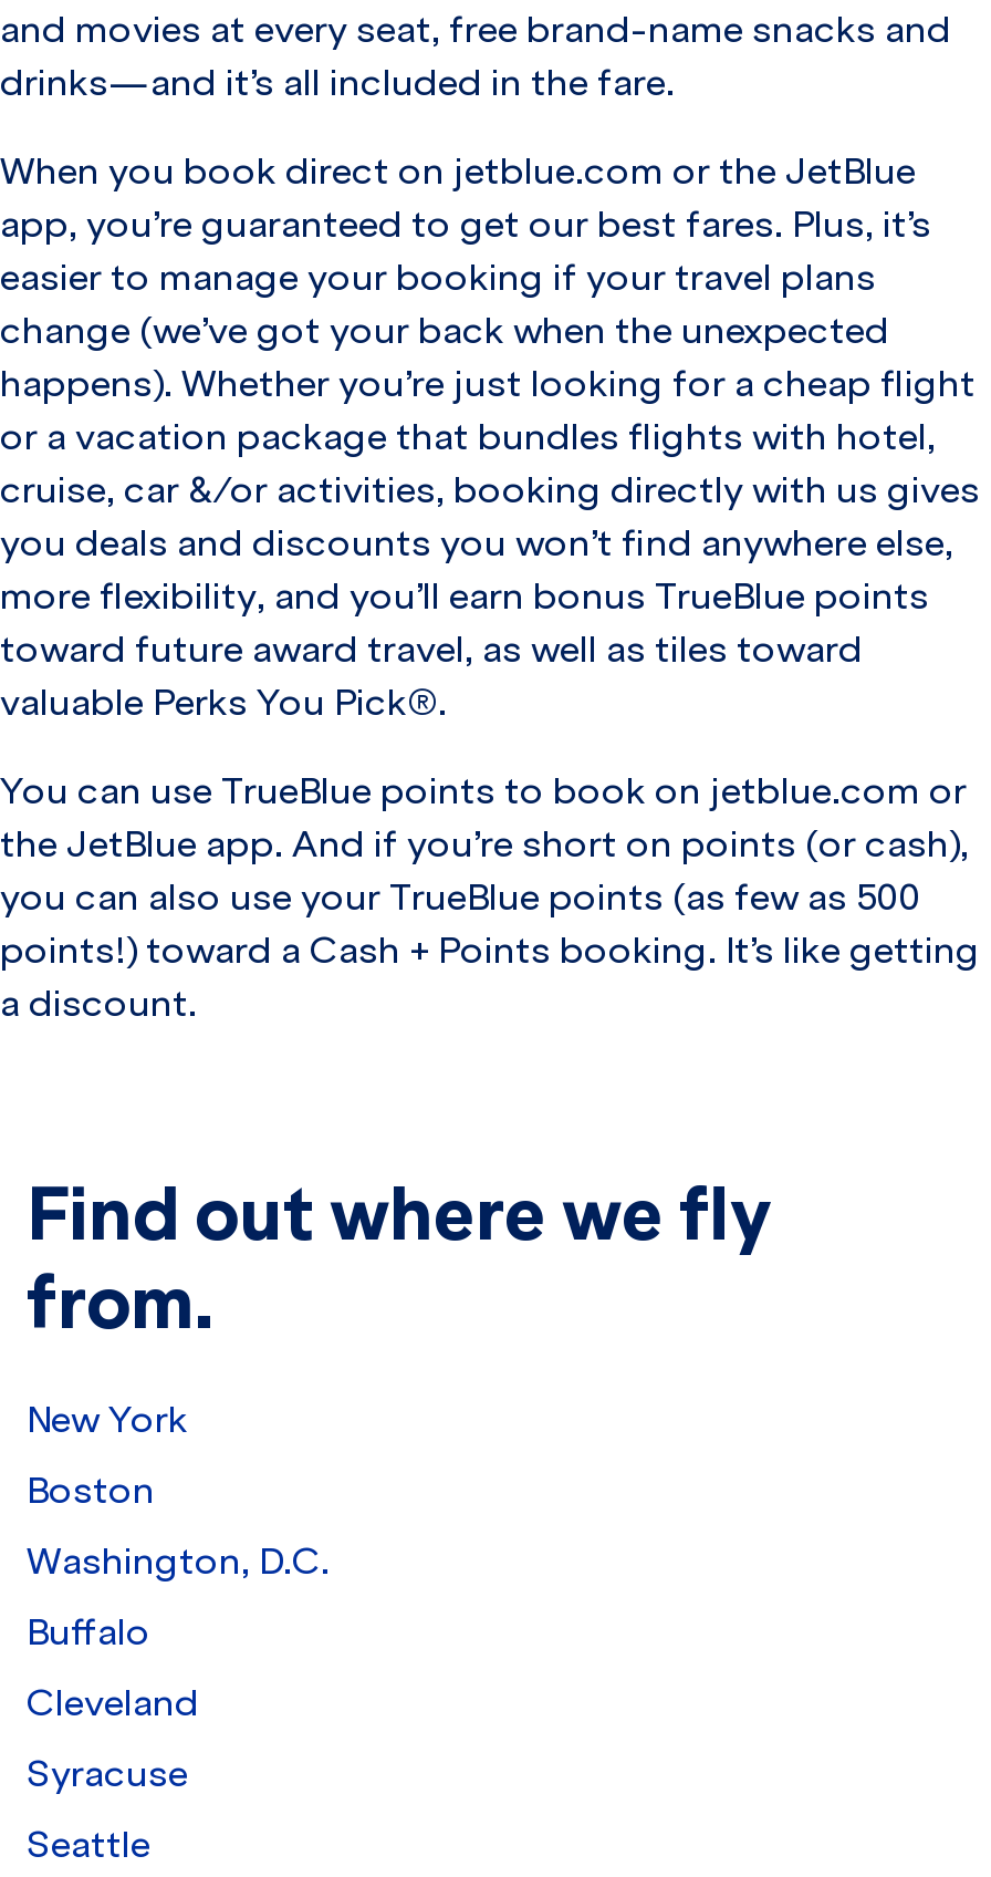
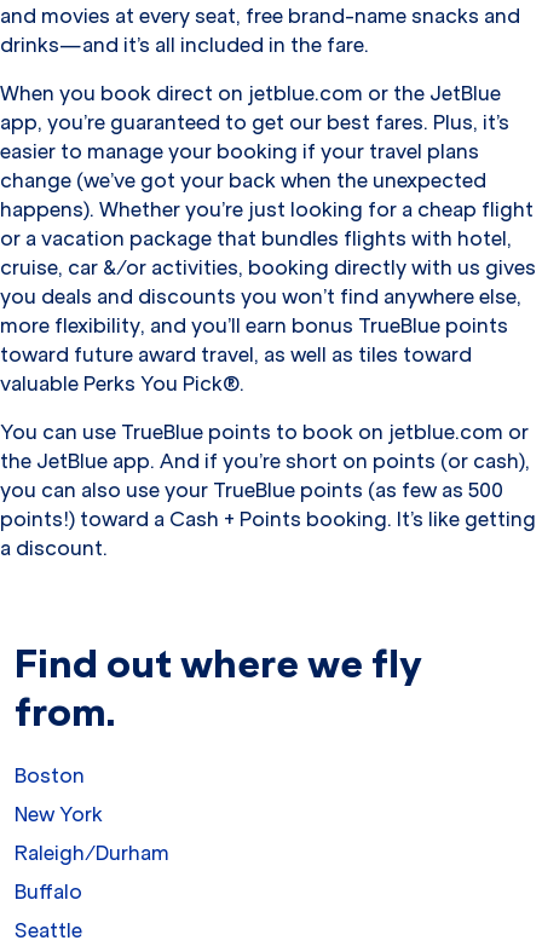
- New York

- Washington, D.C.
+ New York
+ Raleigh/Durham

- Cleveland
- Syracuse
